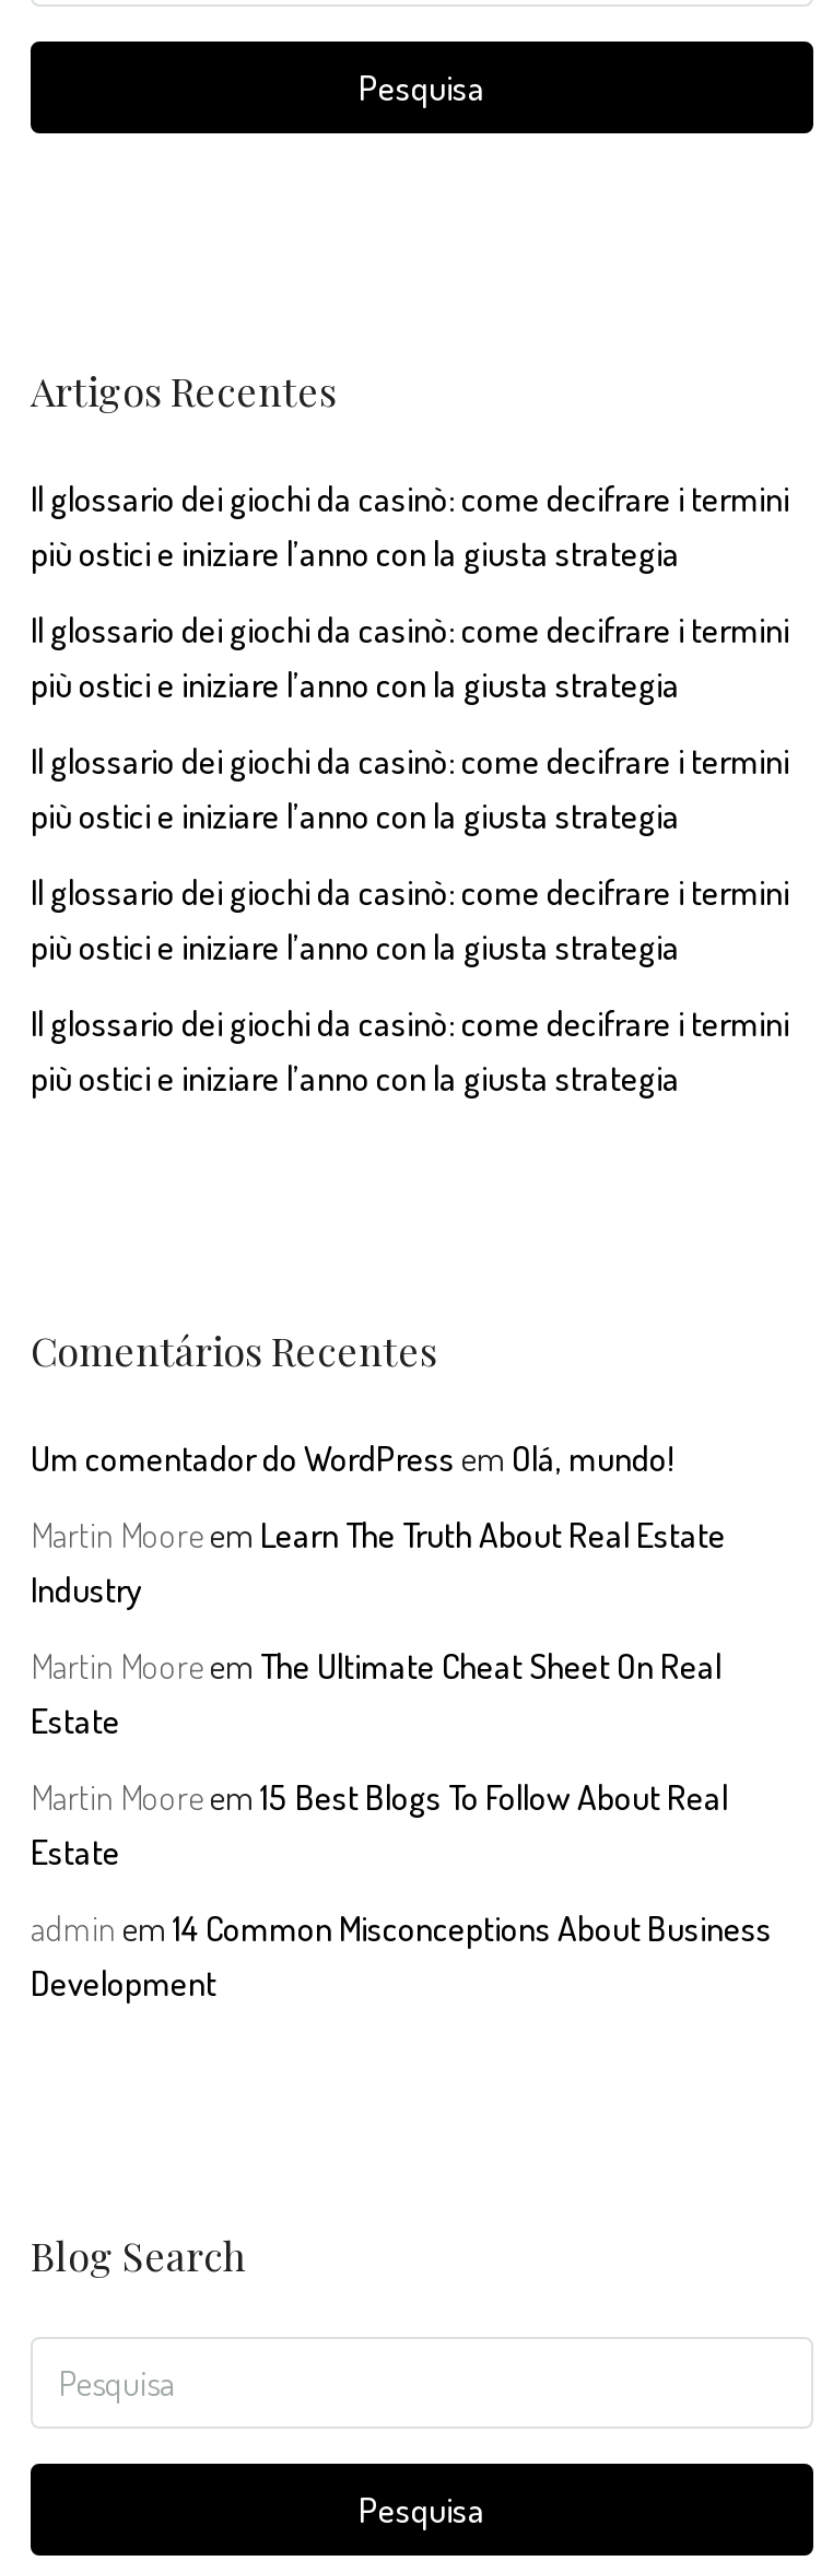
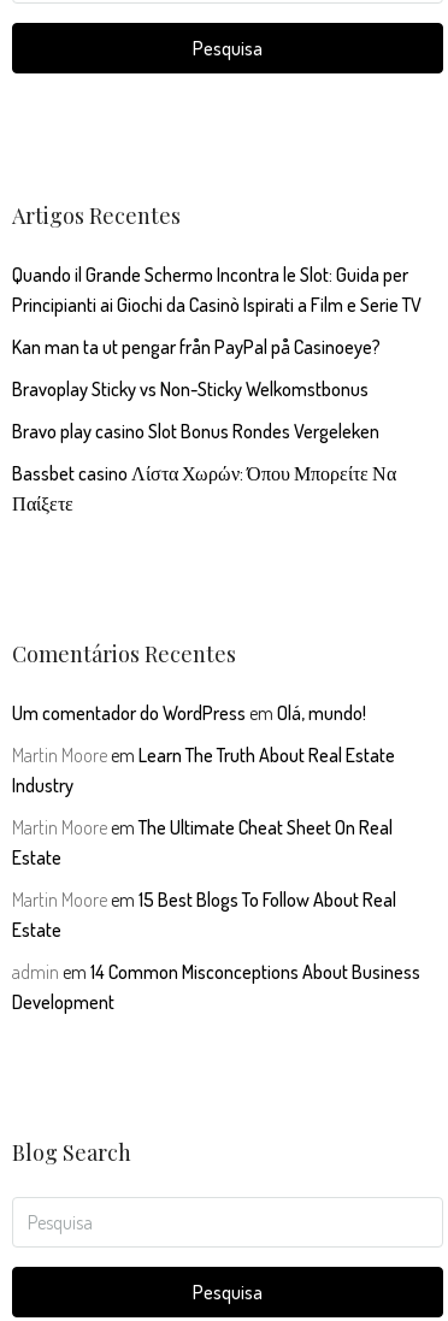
- Il glossario dei giochi da casinò: come decifrare i termini
- più ostici e iniziare l’anno con la giusta strategia
+ Quando il Grande Schermo Incontra le Slot: Guida per
+ Principianti ai Giochi da Casinò Ispirati a Film e Serie TV

- Il glossario dei giochi da casinò: come decifrare i termini
- più ostici e iniziare l’anno con la giusta strategia
+ Kan man ta ut pengar från PayPal på Casinoeye?

- Il glossario dei giochi da casinò: come decifrare i termini
- più ostici e iniziare l’anno con la giusta strategia
+ Bravoplay Sticky vs Non-Sticky Welkomstbonus

- Il glossario dei giochi da casinò: come decifrare i termini
- più ostici e iniziare l’anno con la giusta strategia
+ Bravo play casino Slot Bonus Rondes Vergeleken

- Il glossario dei giochi da casinò: come decifrare i termini
- più ostici e iniziare l’anno con la giusta strategia
+ Bassbet casino Λίστα Χωρών: Όπου Μπορείτε Να
+ Παίξετε
